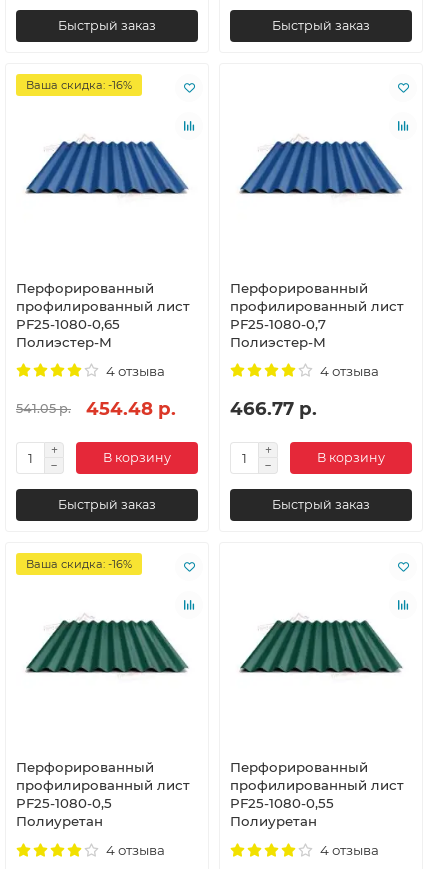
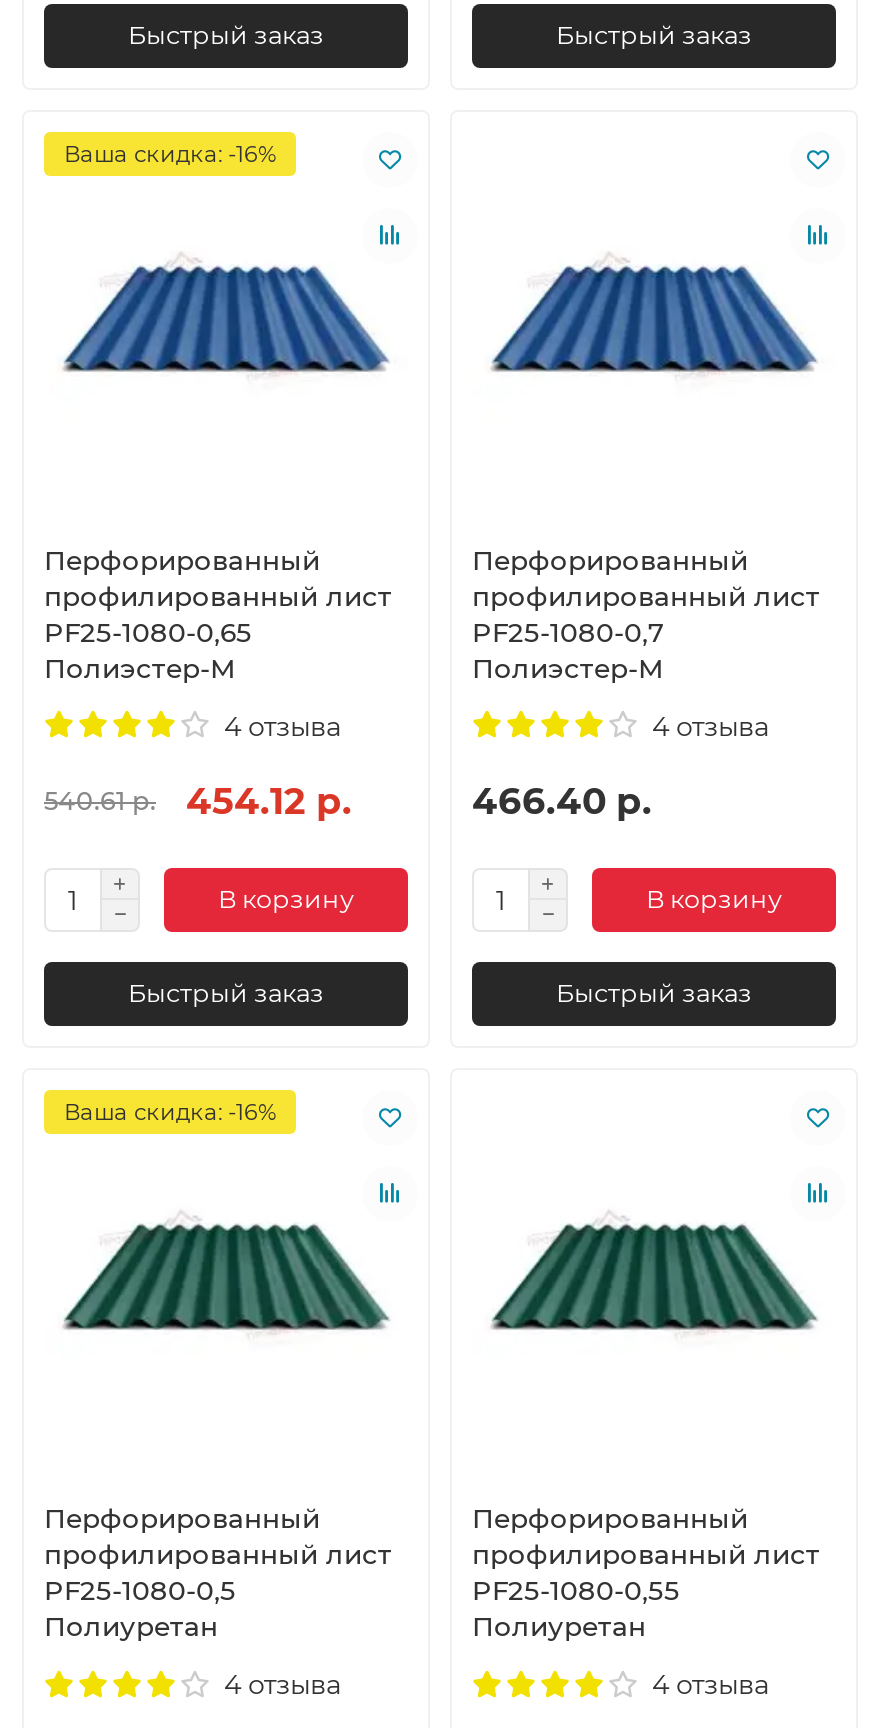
- 541.05 р.
+ 540.61 р.

- 454.48 р.
+ 454.12 р.

- 466.77 р.
+ 466.40 р.
